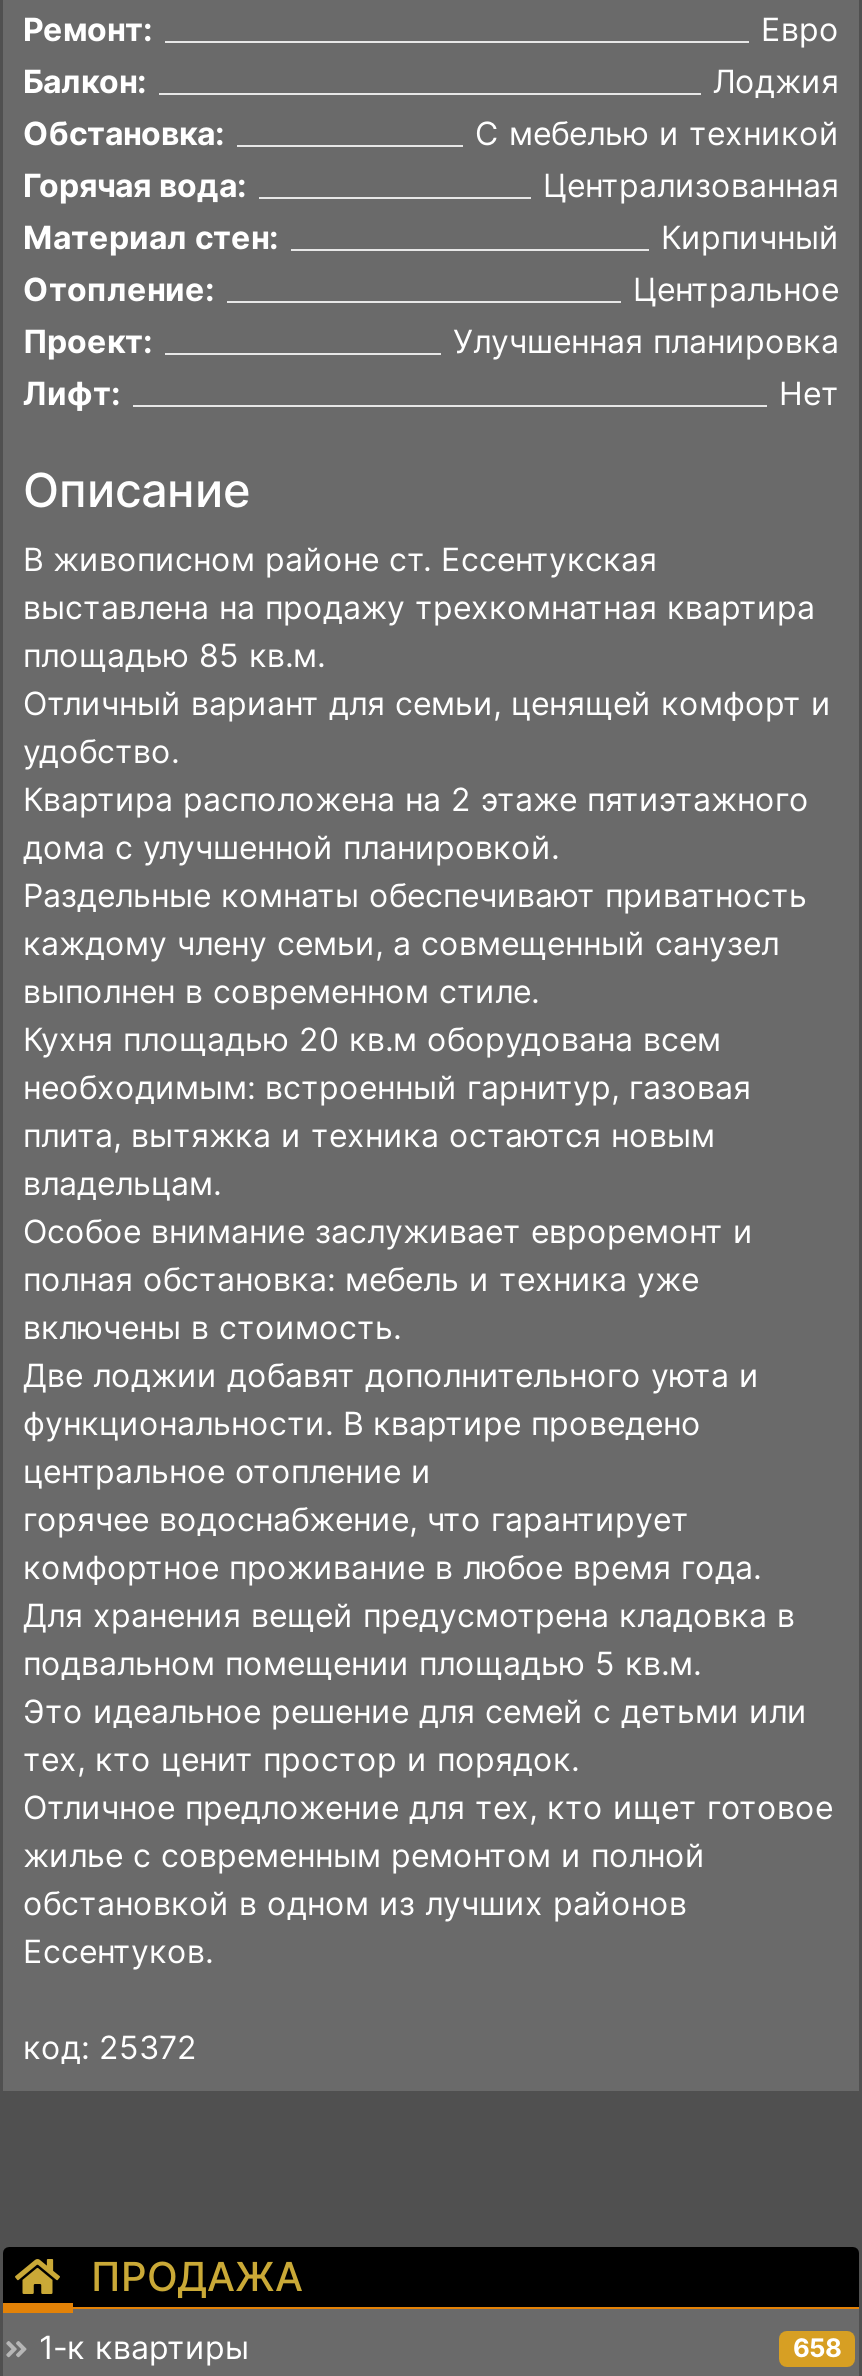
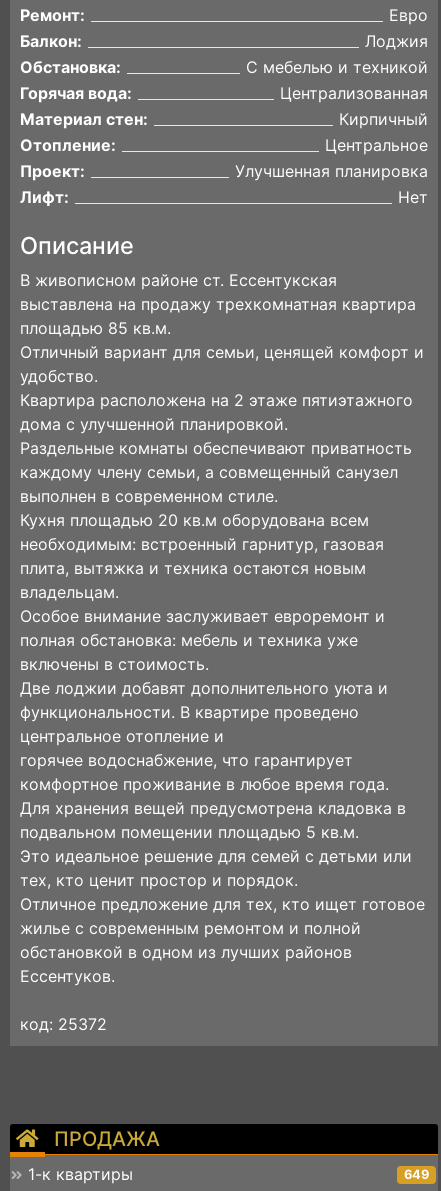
- 658
+ 649
